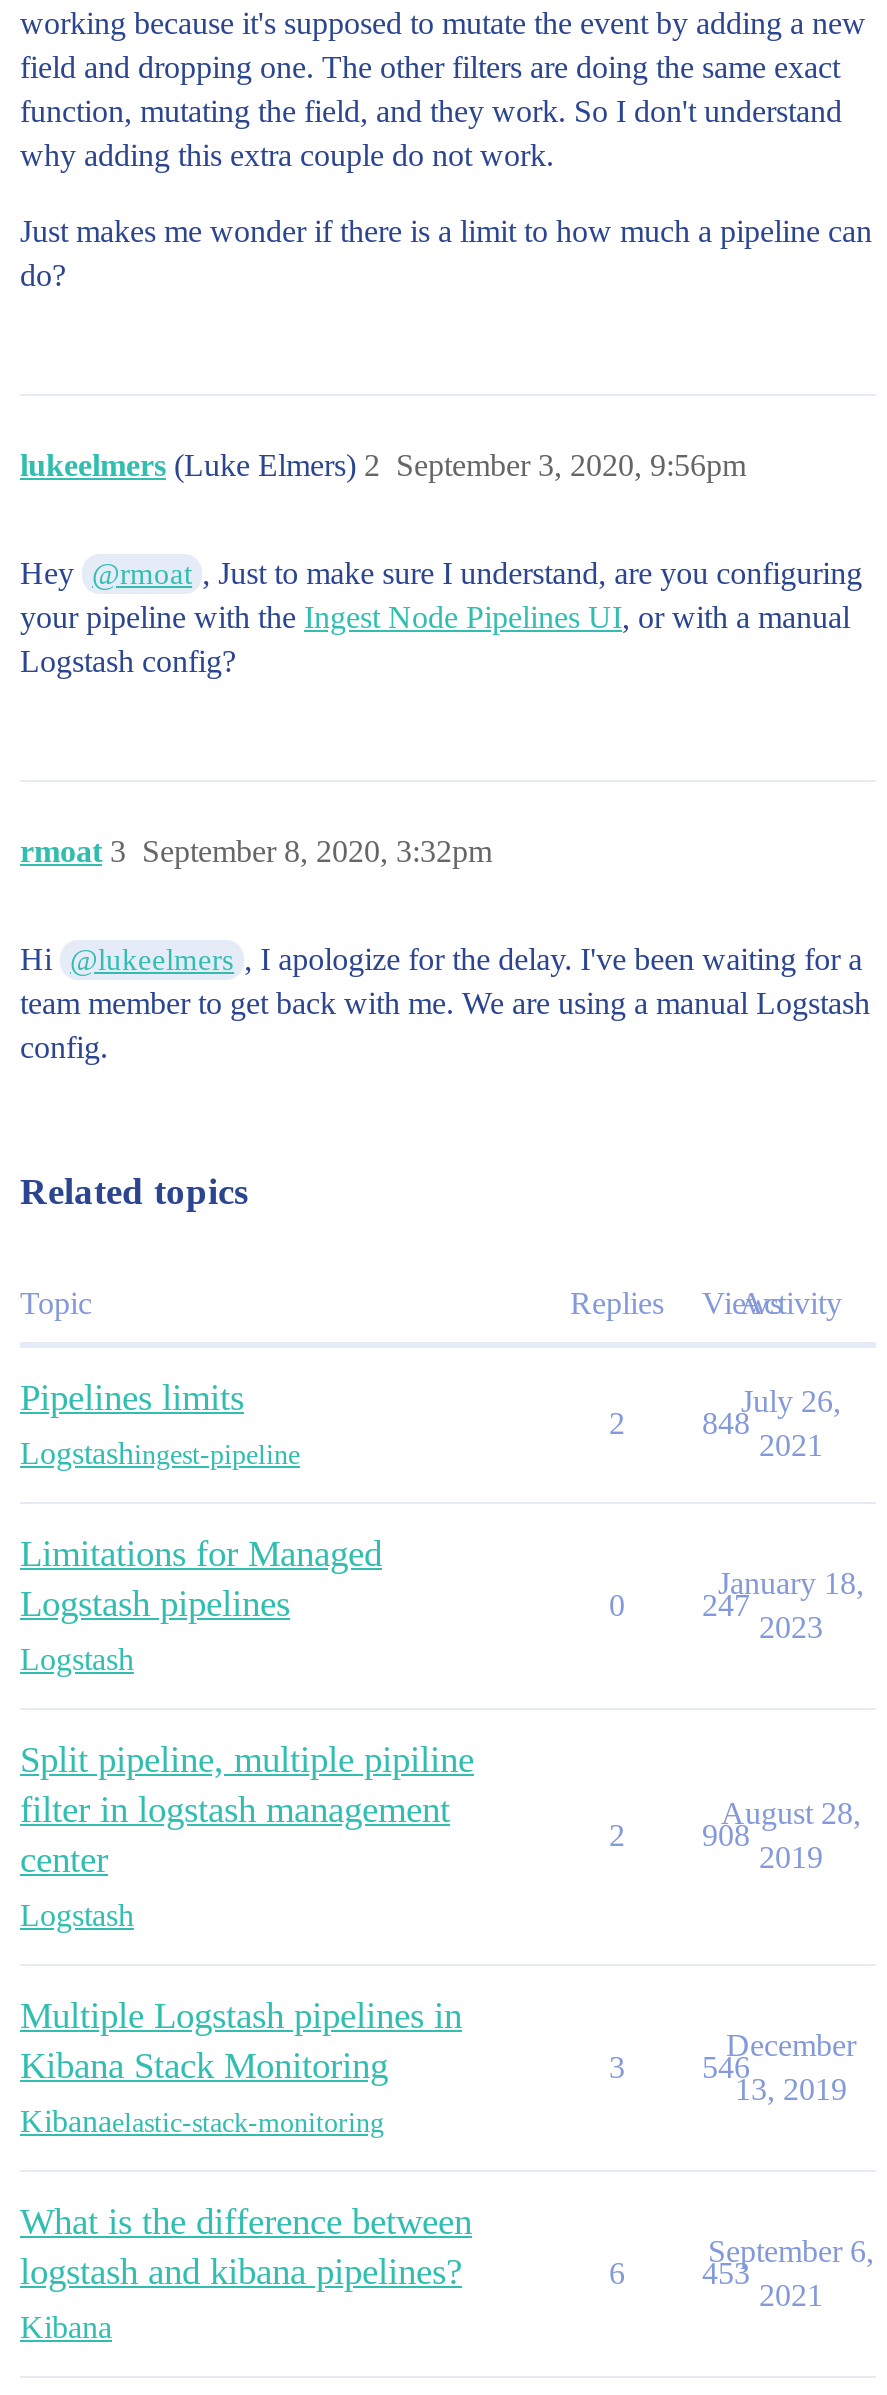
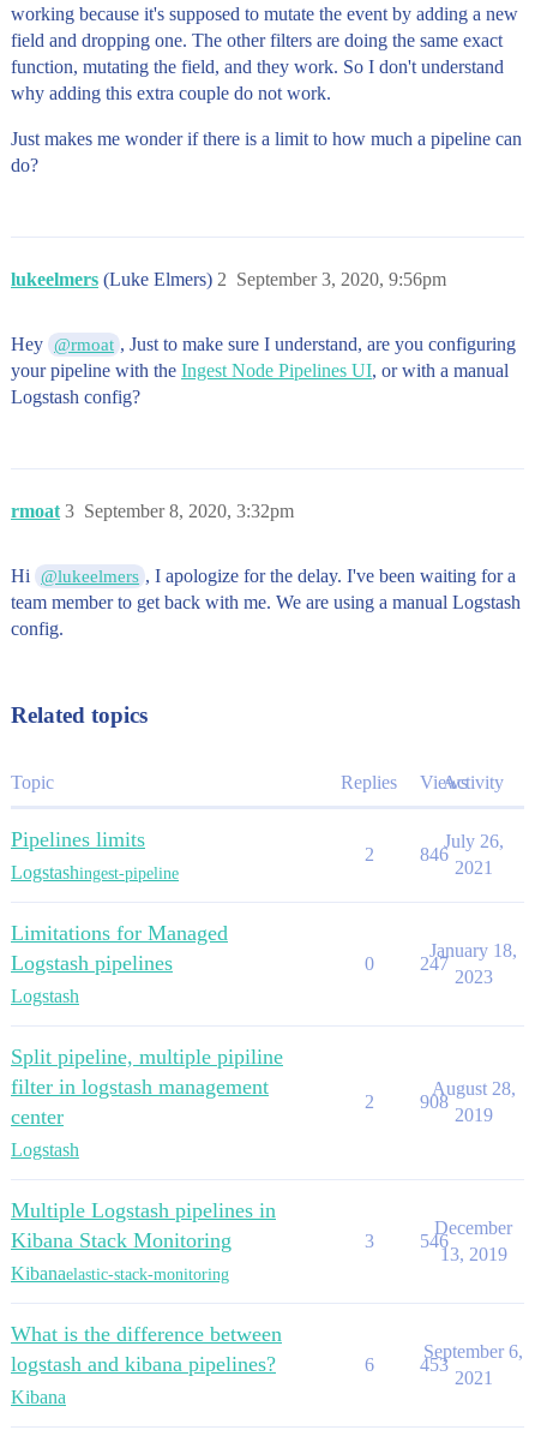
- 848
+ 846
